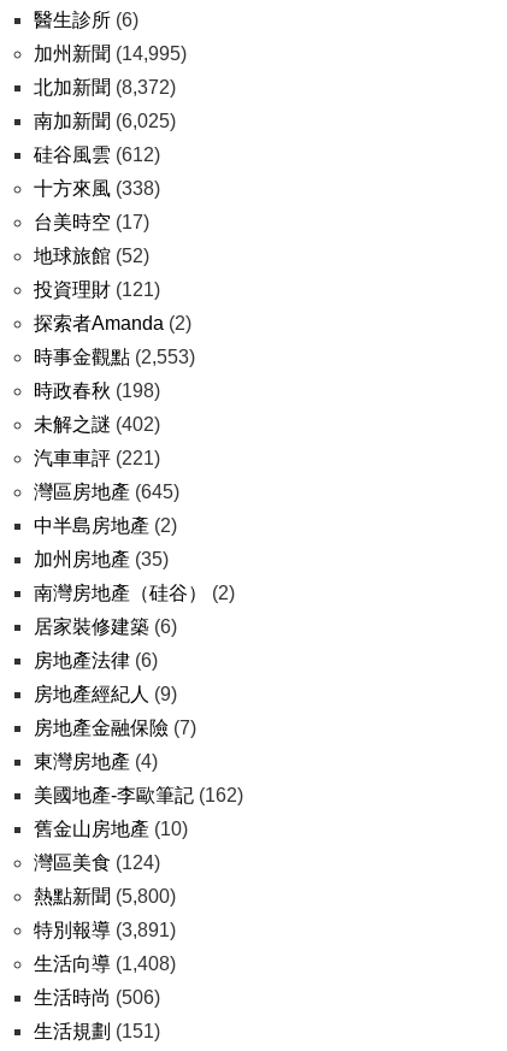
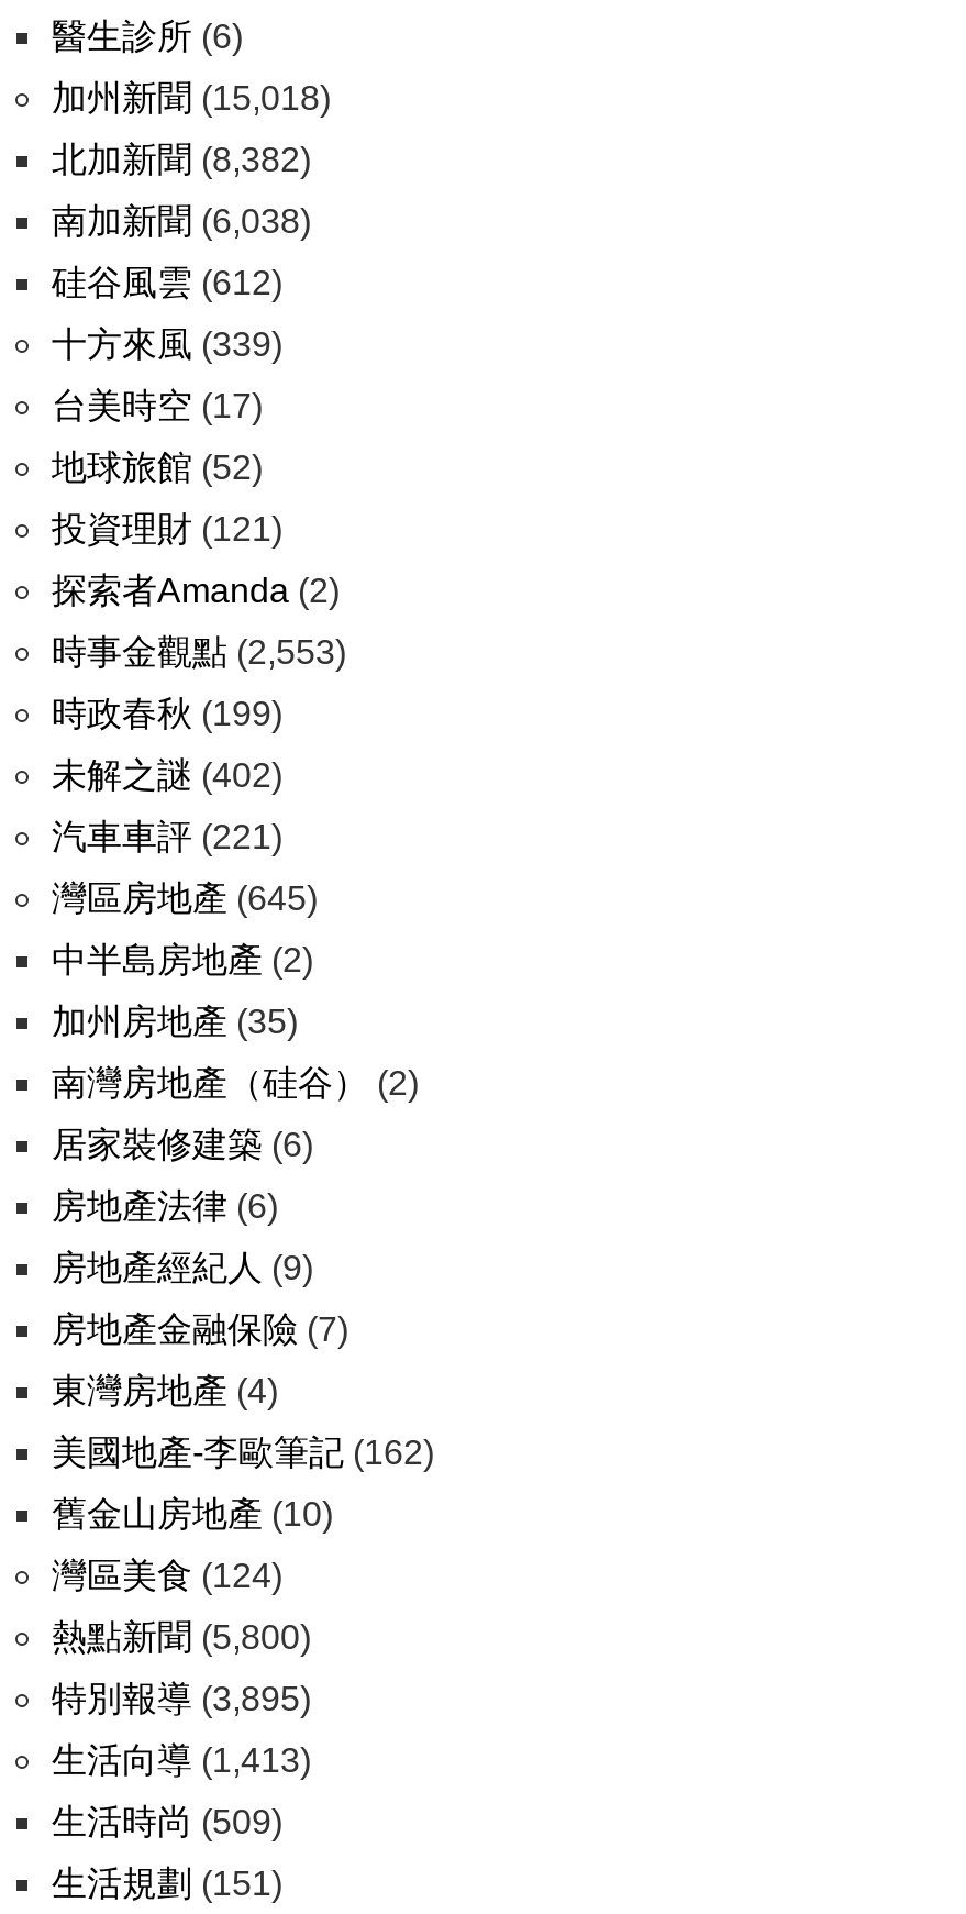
- 加州新聞(14,995)
+ 加州新聞(15,018)

- 北加新聞(8,372)
+ 北加新聞(8,382)

- 南加新聞(6,025)
+ 南加新聞(6,038)

- 十方來風(338)
+ 十方來風(339)

- 時政春秋(198)
+ 時政春秋(199)

- 特別報導(3,891)
+ 特別報導(3,895)

- 生活向導(1,408)
+ 生活向導(1,413)

- 生活時尚(506)
+ 生活時尚(509)
